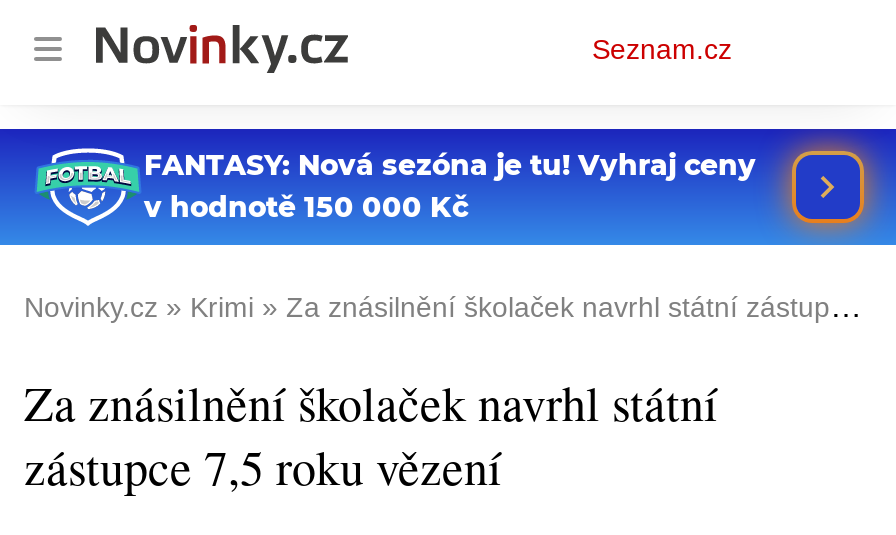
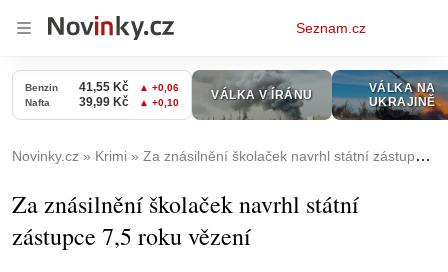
- [image]
+ [image]
